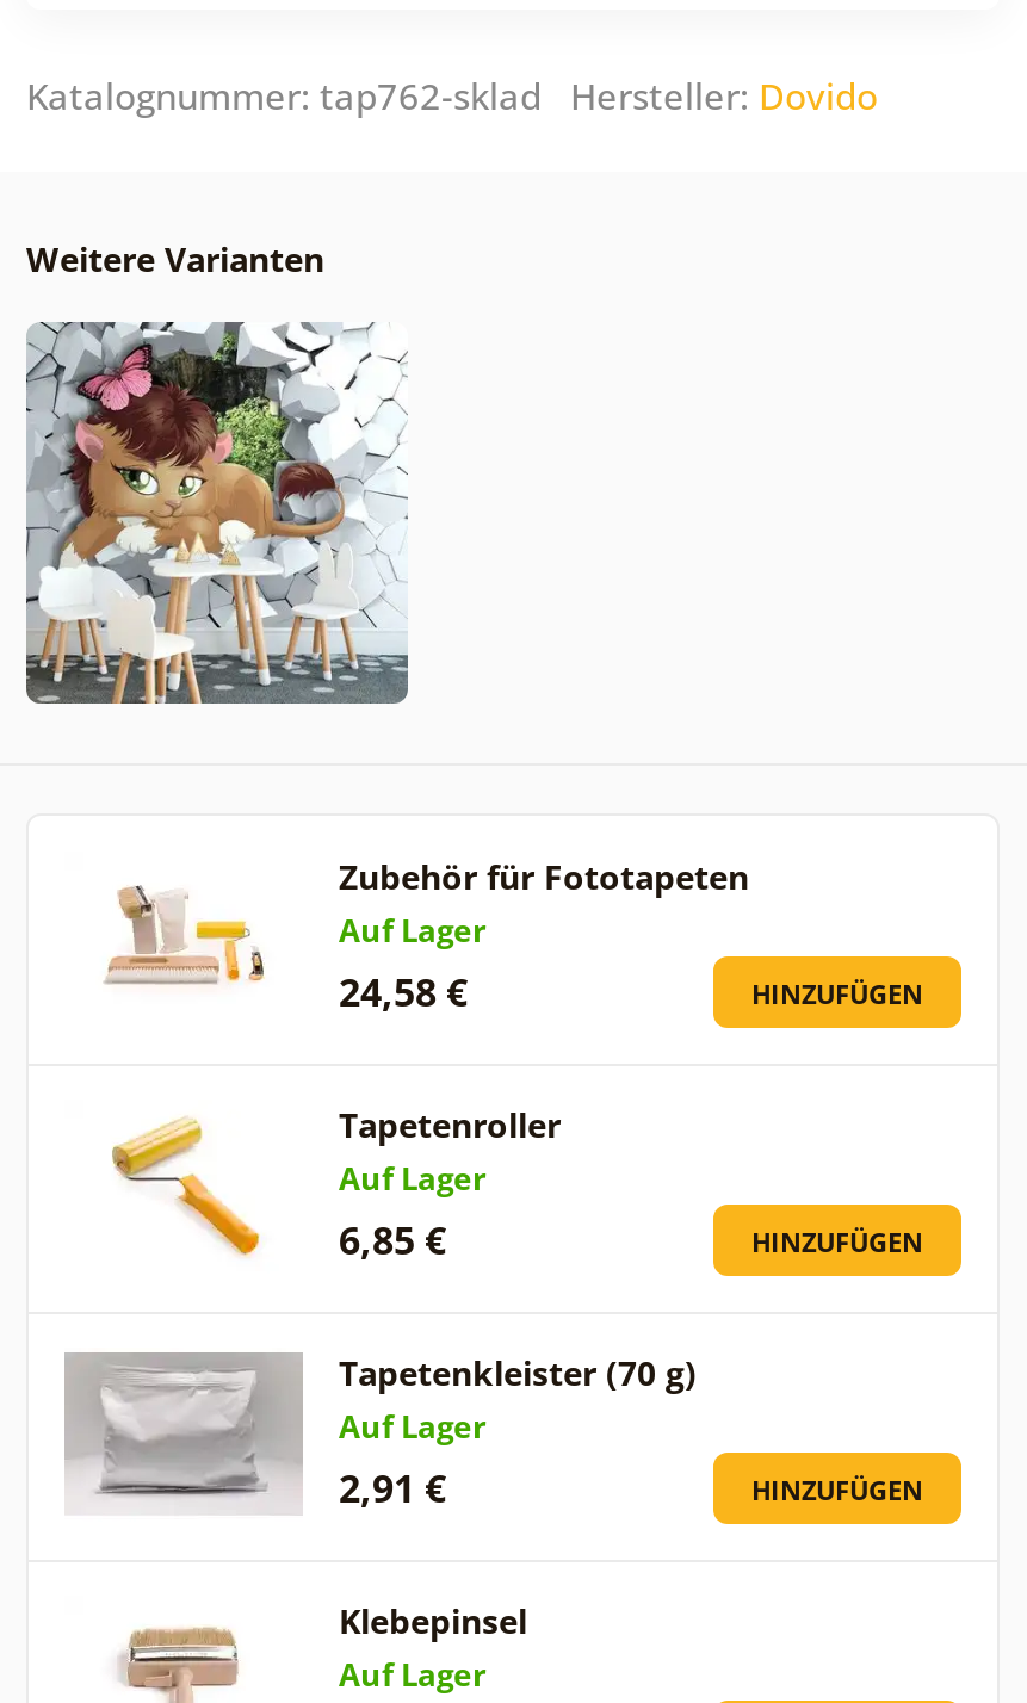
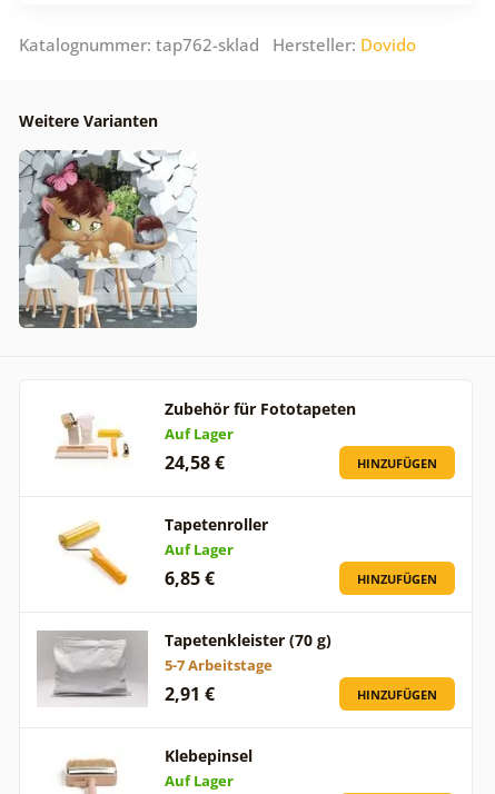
- Auf Lager
+ 5-7 Arbeitstage
